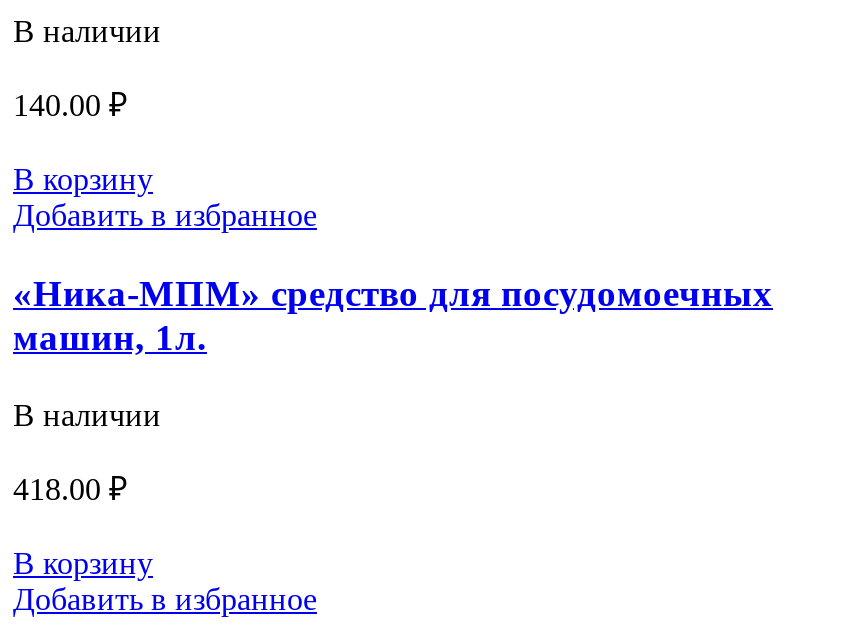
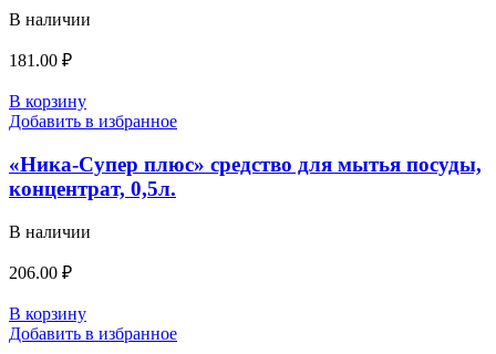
- 140.00 ₽
+ 181.00 ₽

- «Ника-МПМ» средство для посудомоечных
- машин, 1л.
+ «Ника-Супер плюс» средство для мытья посуды,
+ концентрат, 0,5л.

- 418.00 ₽
+ 206.00 ₽
